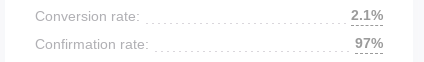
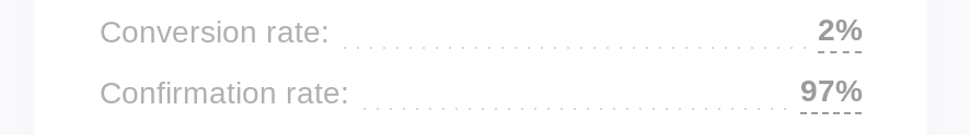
- 2.1%
+ 2%
